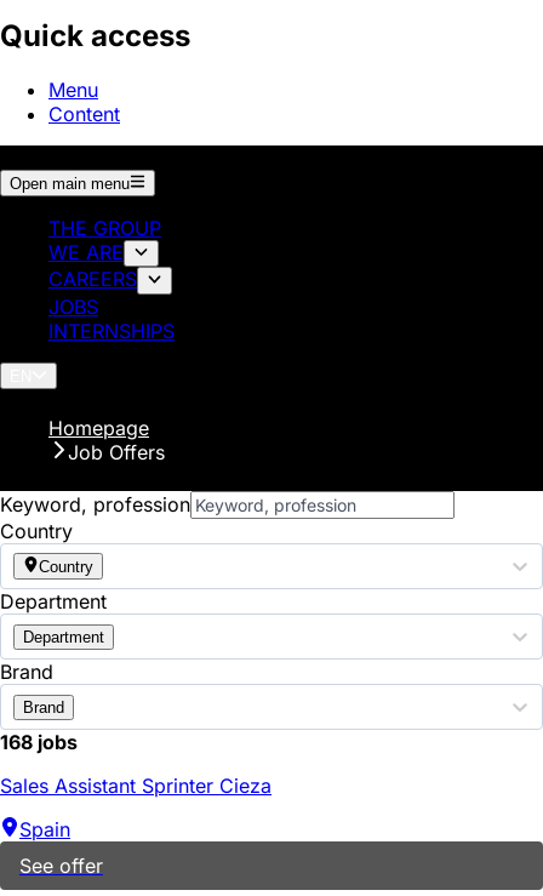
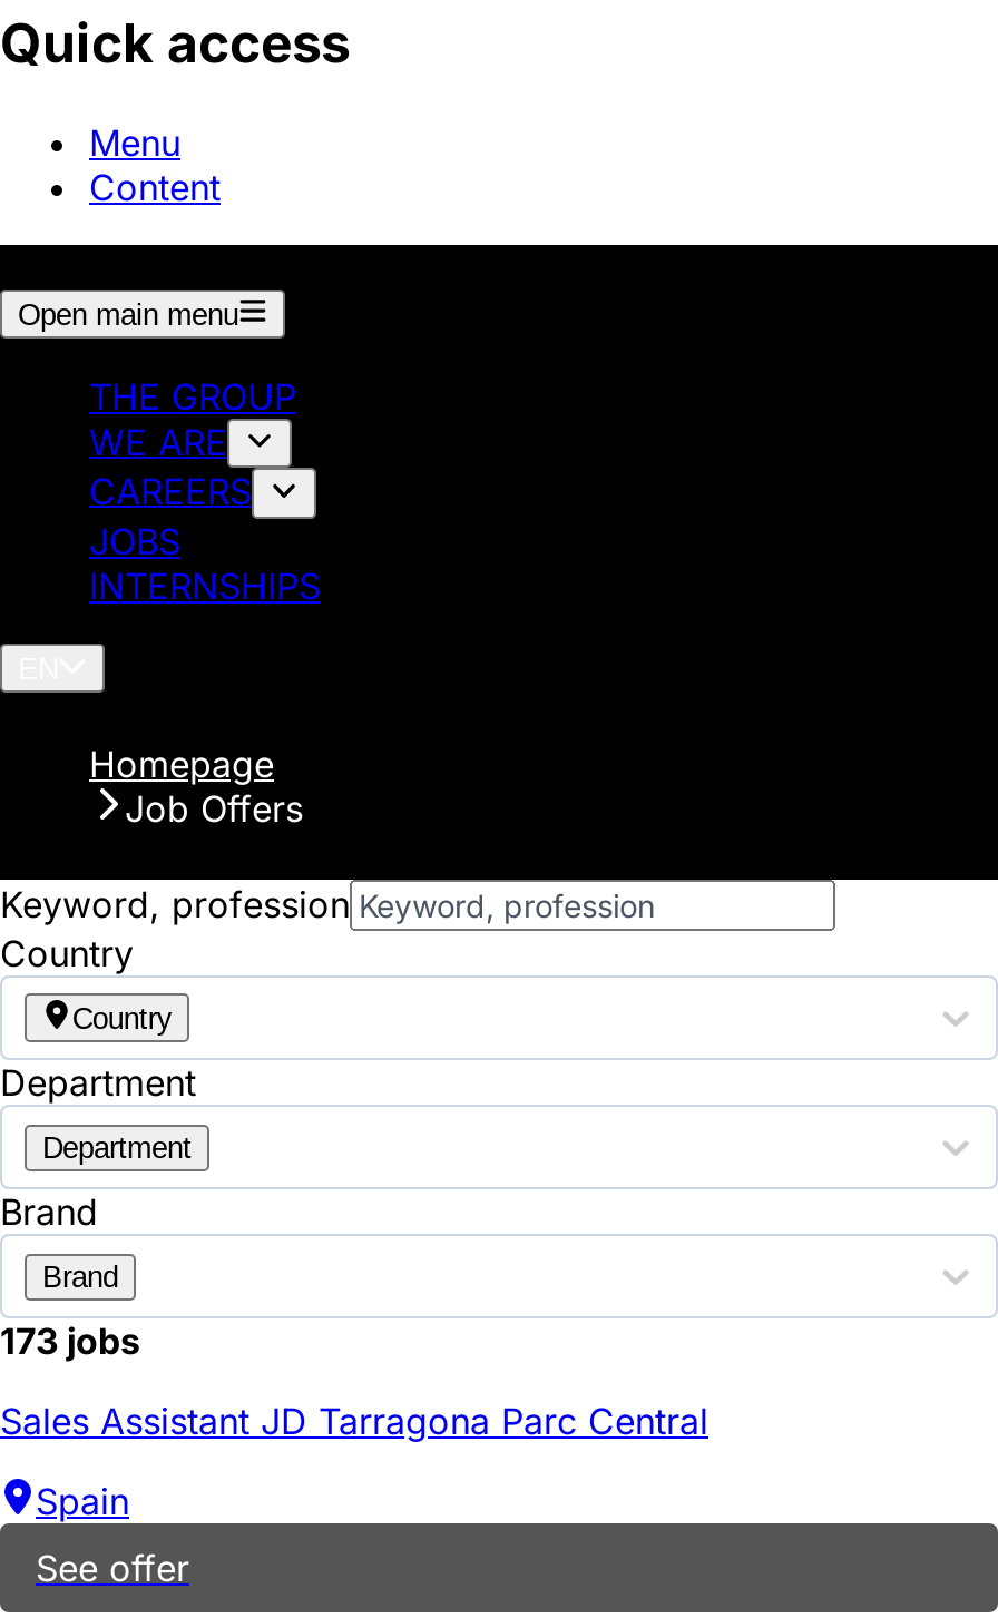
- 168 jobs
+ 173 jobs

- Sales Assistant Sprinter Cieza
+ Sales Assistant JD Tarragona Parc Central
